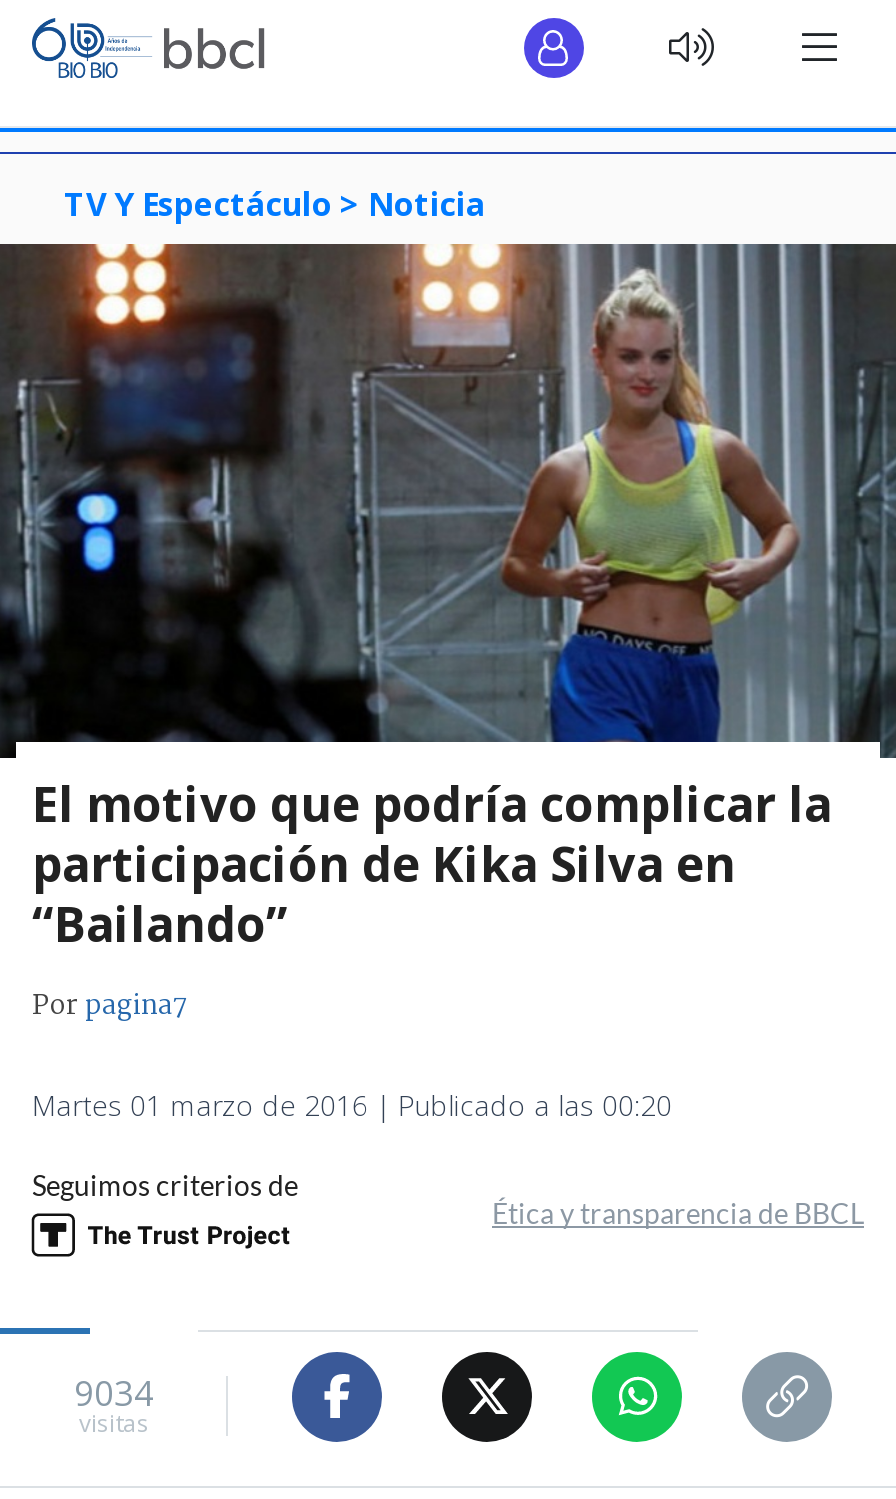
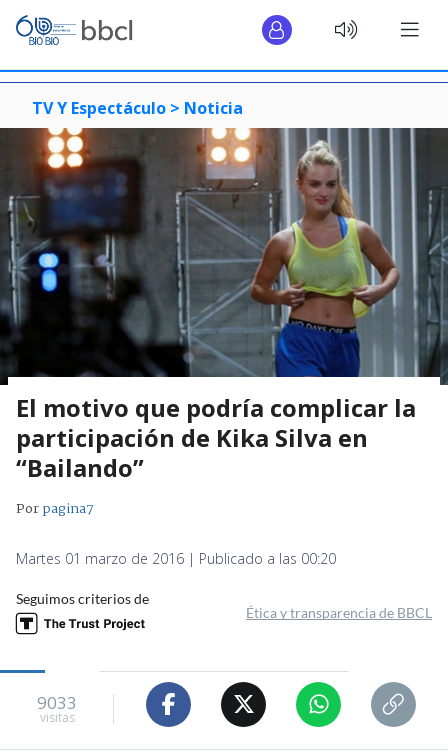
- 9034
+ 9033
